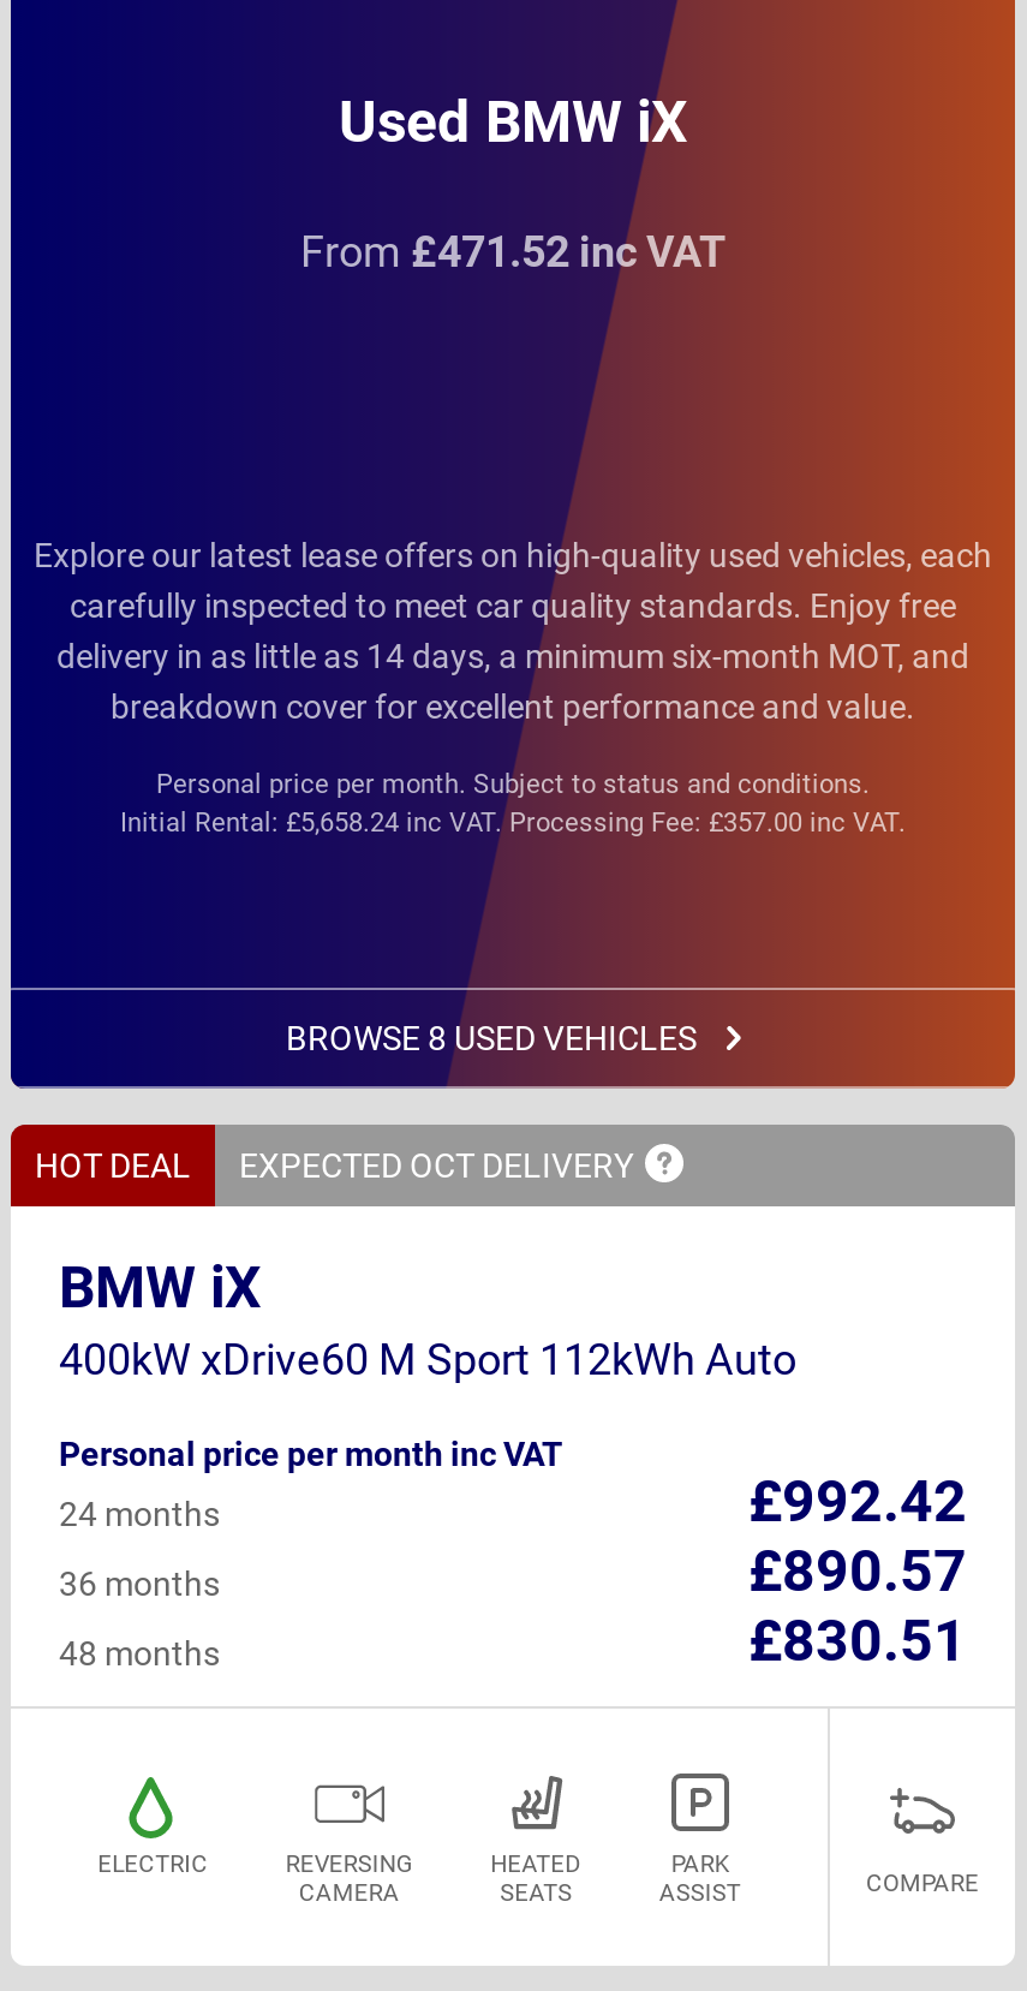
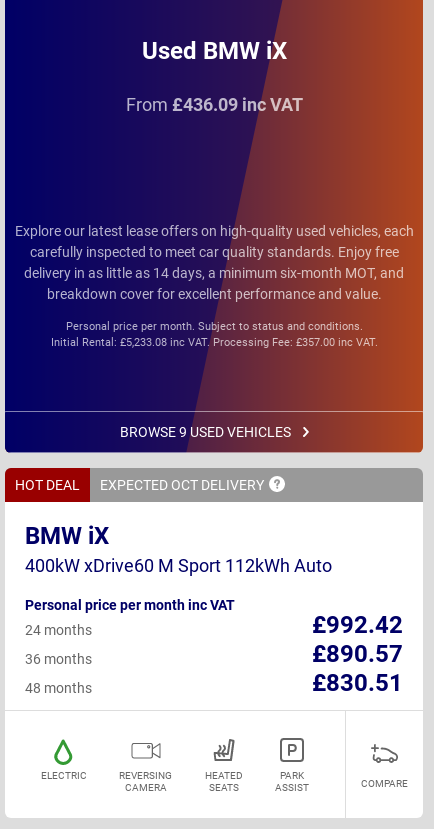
- From £471.52 inc VAT
+ From £436.09 inc VAT

- Initial Rental: £5,658.24 inc VAT. Processing Fee: £357.00 inc VAT.
+ Initial Rental: £5,233.08 inc VAT. Processing Fee: £357.00 inc VAT.

- BROWSE 8 USED VEHICLES
+ BROWSE 9 USED VEHICLES
